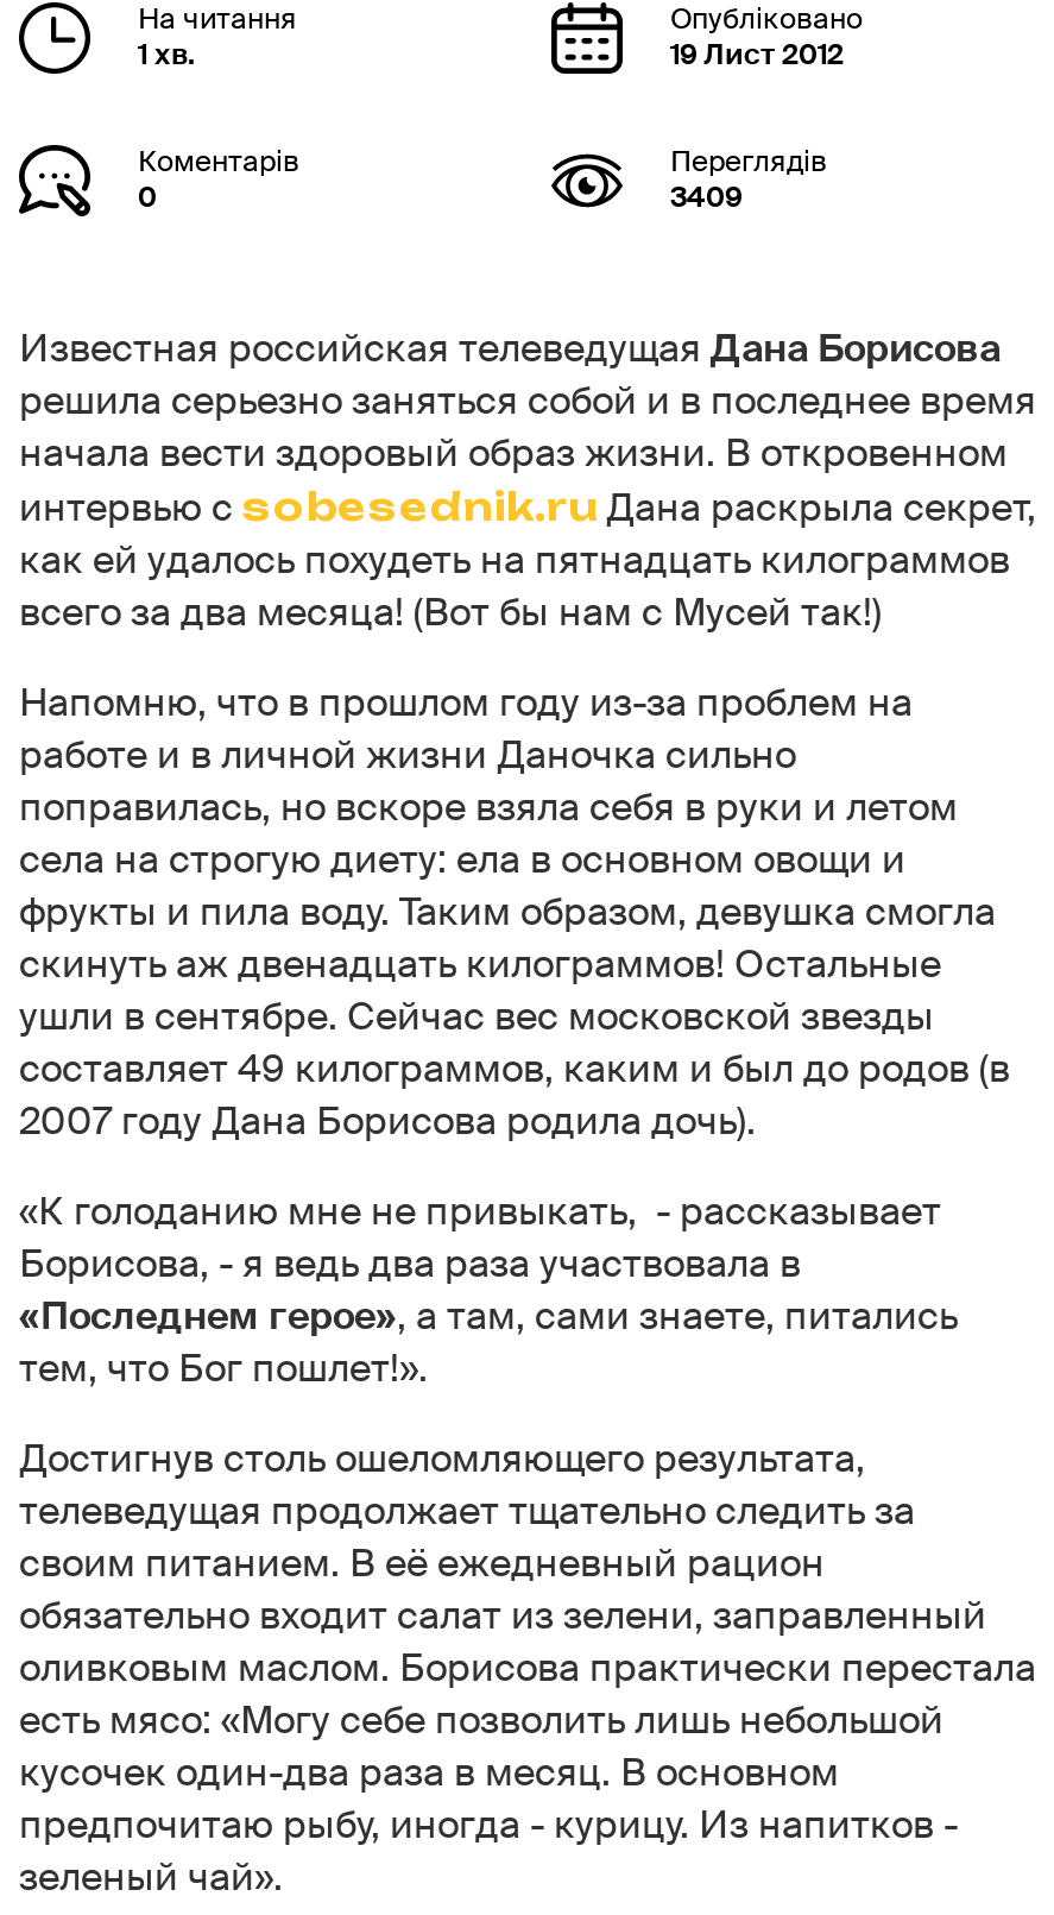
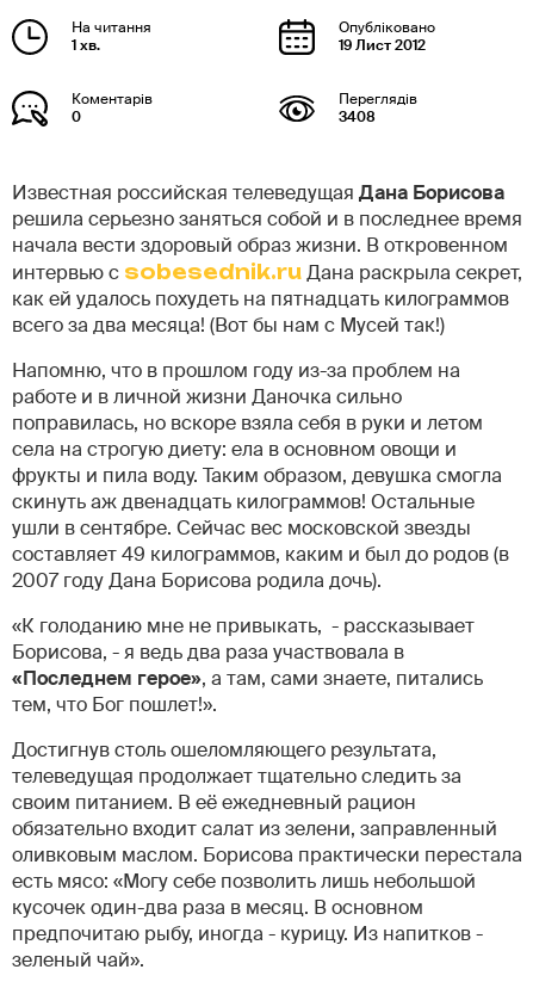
- 3409
+ 3408
